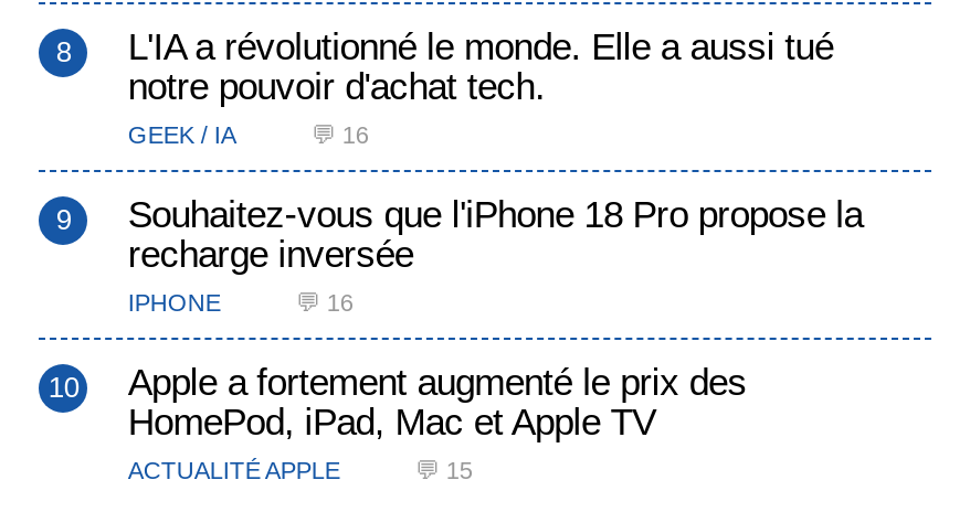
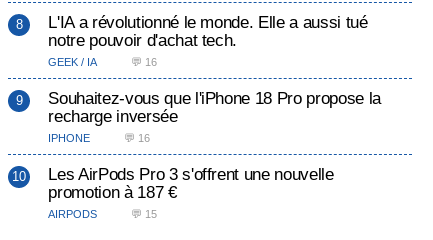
- Apple a fortement augmenté le prix des
- HomePod, iPad, Mac et Apple TV
- ACTUALITÉ APPLE
+ Les AirPods Pro 3 s'offrent une nouvelle
+ promotion à 187 €
+ AIRPODS
